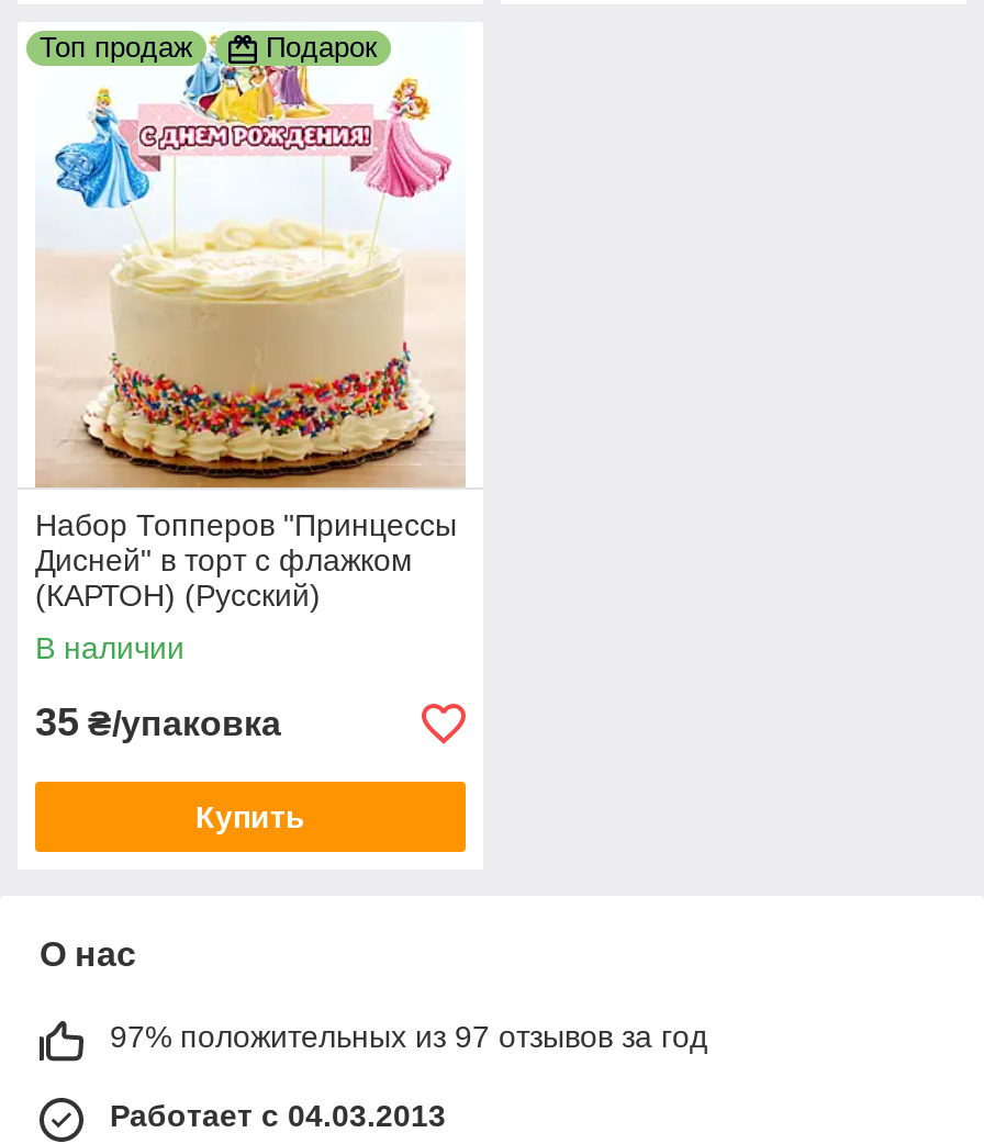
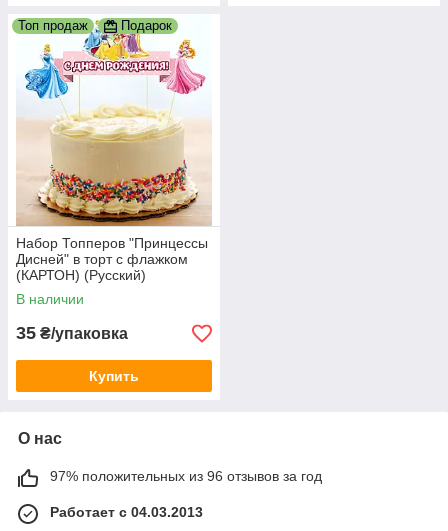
- 97% положительных из 97 отзывов за год
+ 97% положительных из 96 отзывов за год
